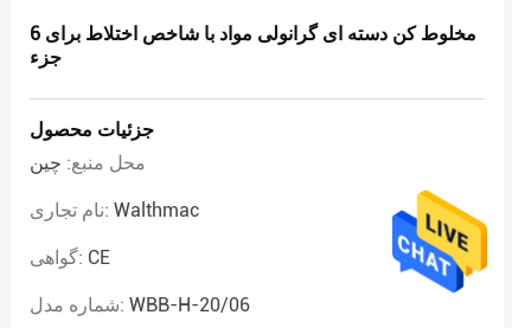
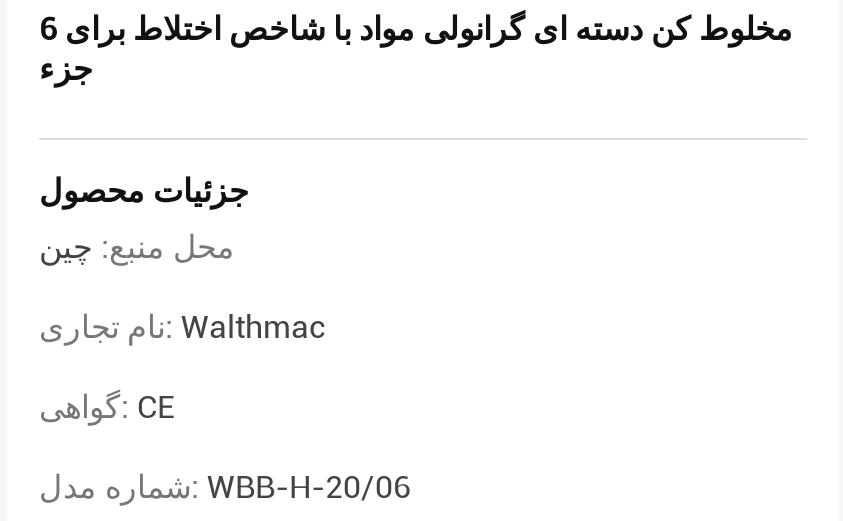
- [image]
